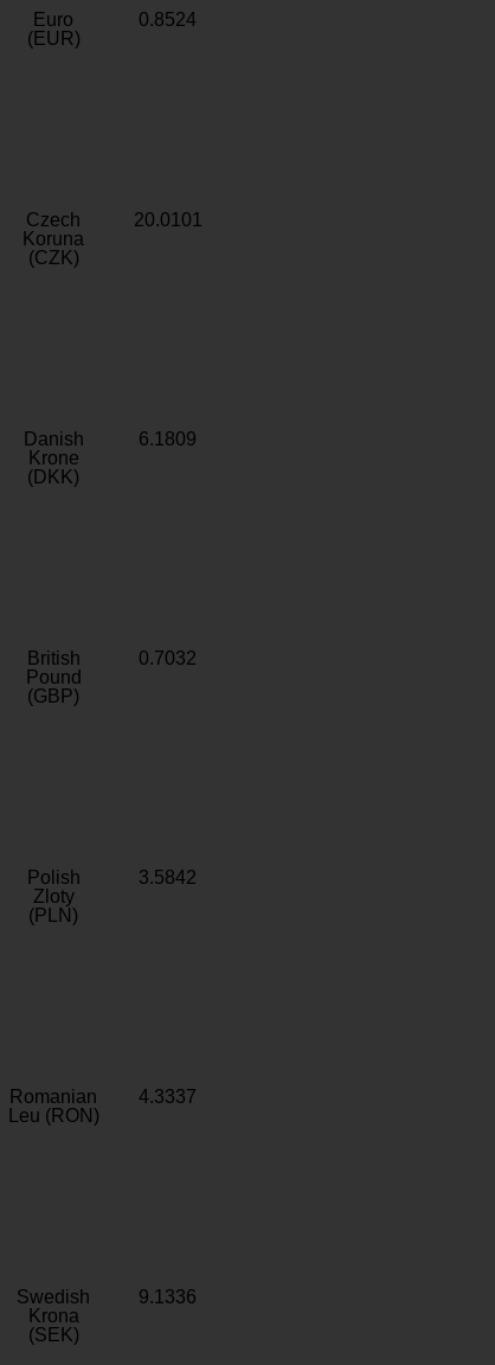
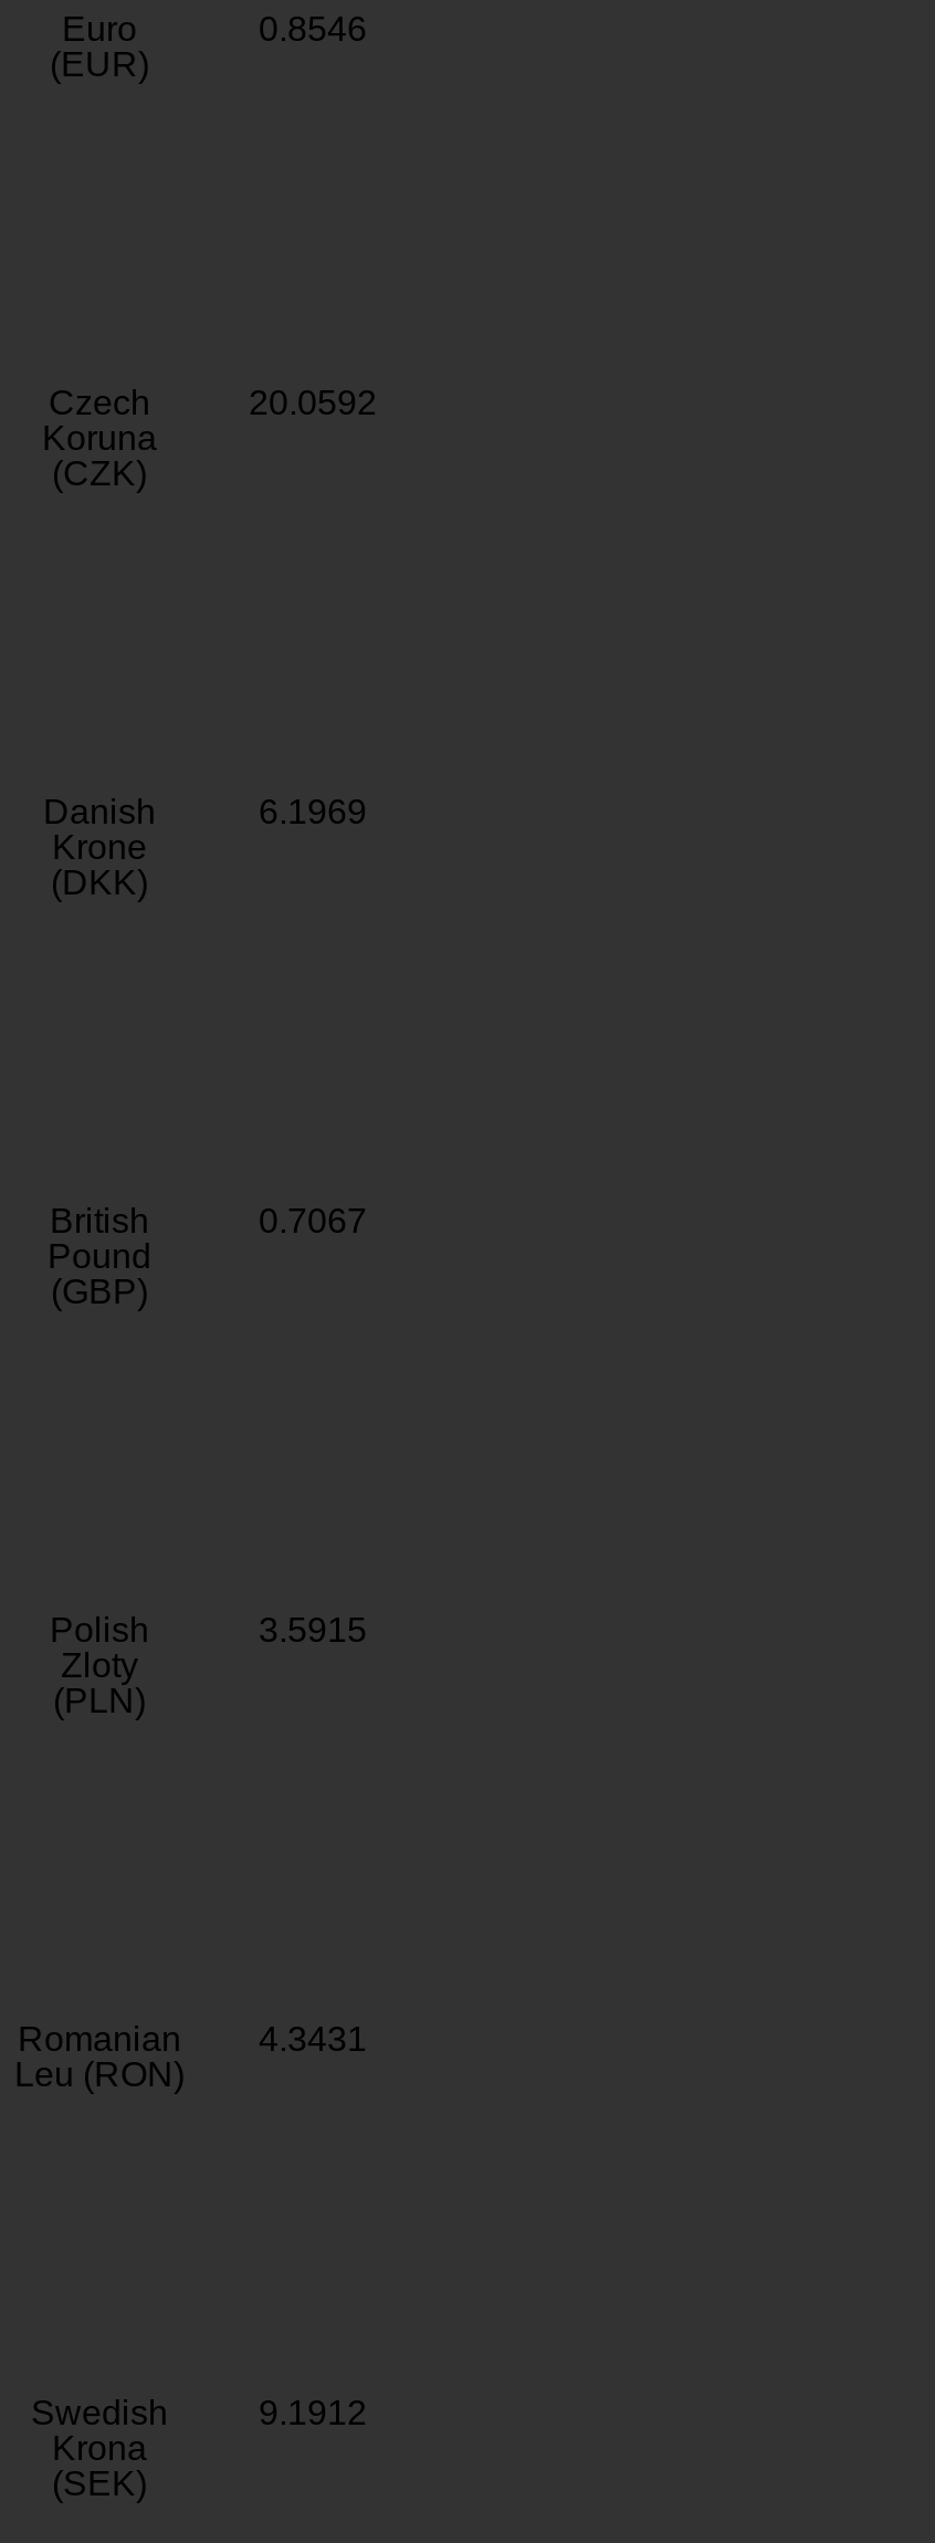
- 0.8524
+ 0.8546

- 20.0101
+ 20.0592

- 6.1809
+ 6.1969

- 0.7032
+ 0.7067

- 3.5842
+ 3.5915

- 4.3337
+ 4.3431

- 9.1336
+ 9.1912
